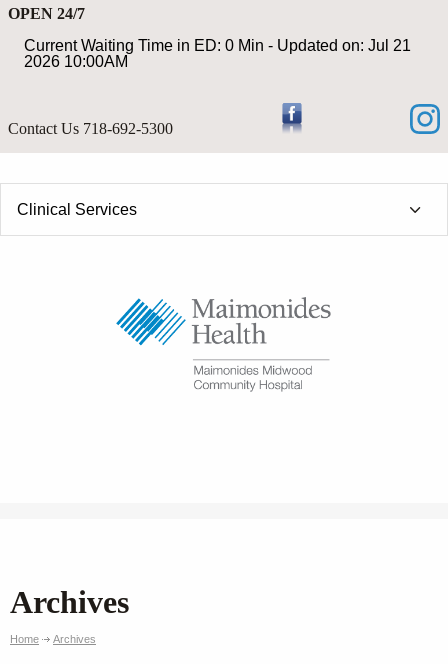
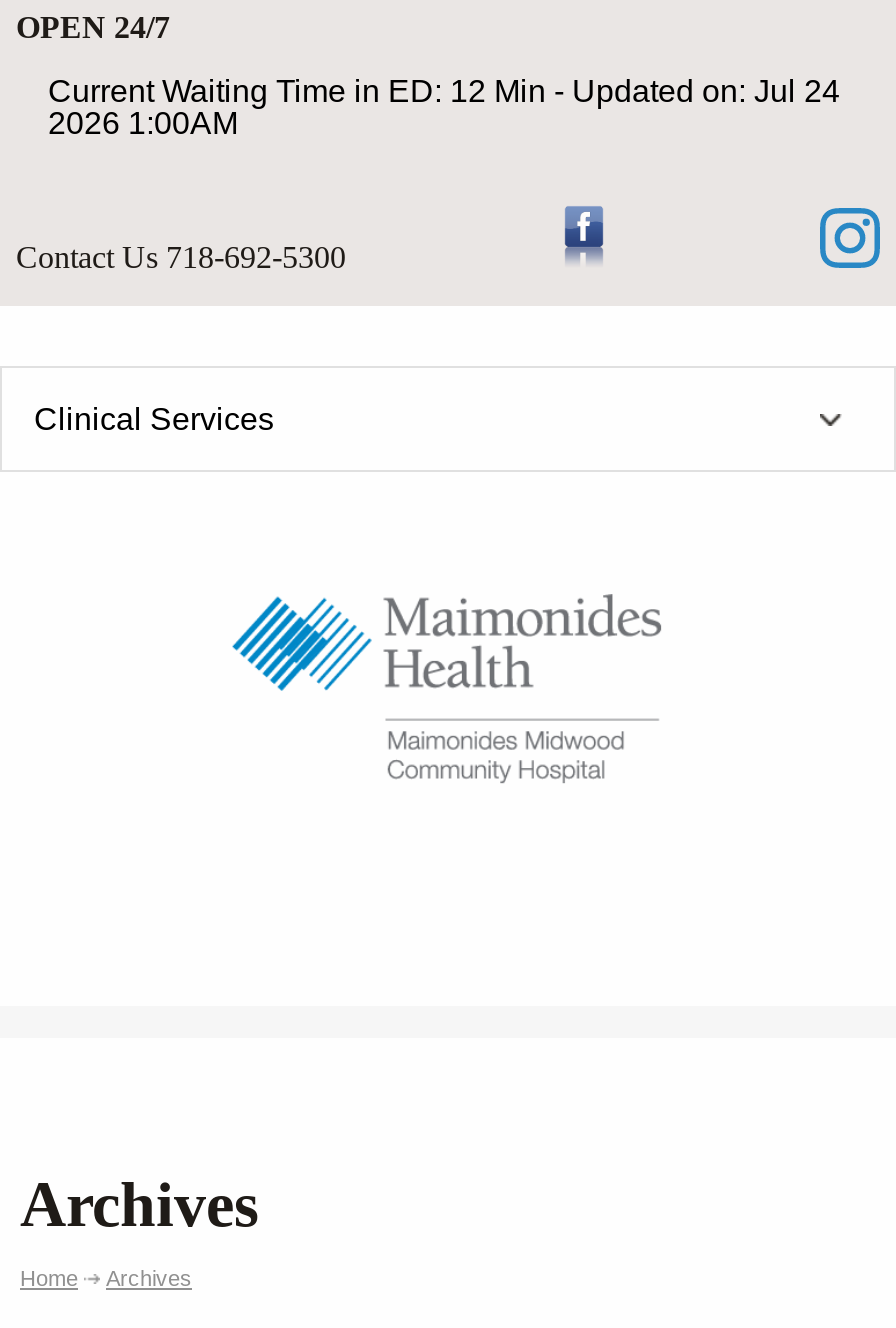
- Current Waiting Time in ED: 0 Min - Updated on: Jul 21
- 2026 10:00AM
+ Current Waiting Time in ED: 12 Min - Updated on: Jul 24
+ 2026 1:00AM
